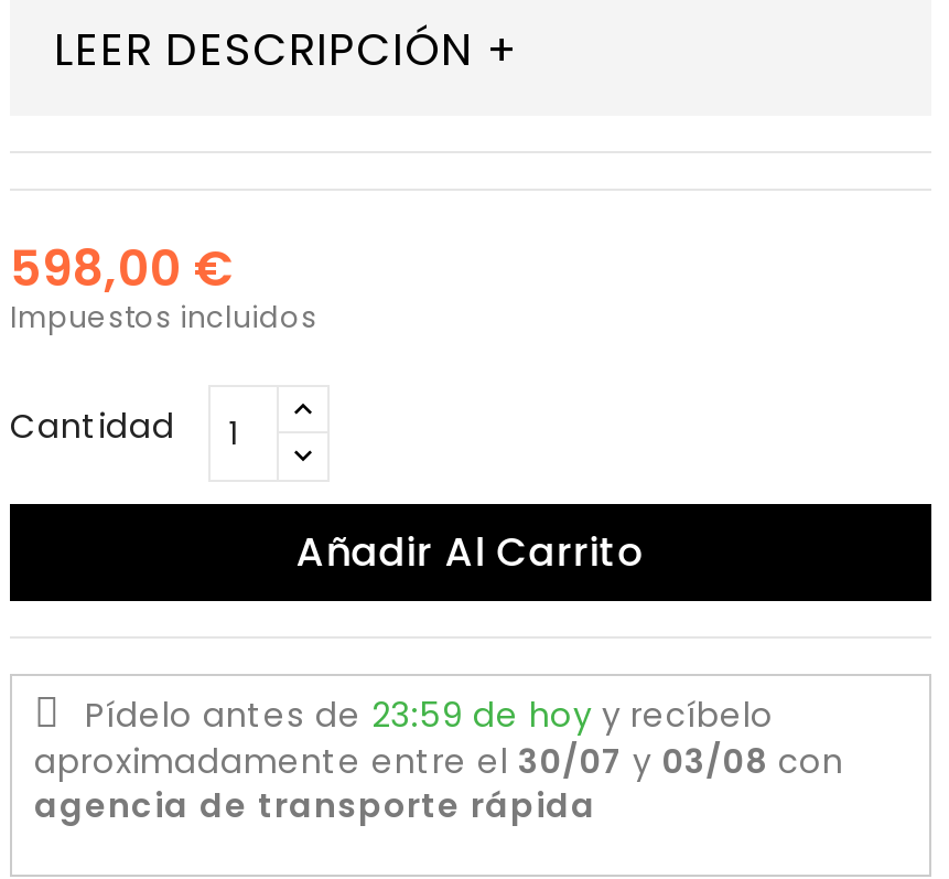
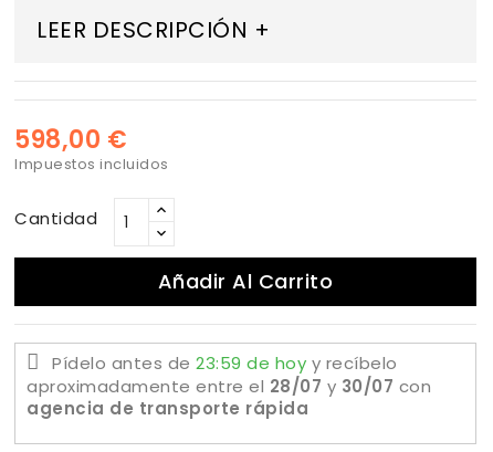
- aproximadamente entre el 30/07 y 03/08 con
+ aproximadamente entre el 28/07 y 30/07 con
